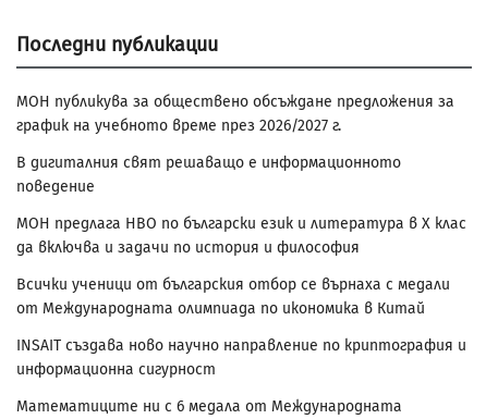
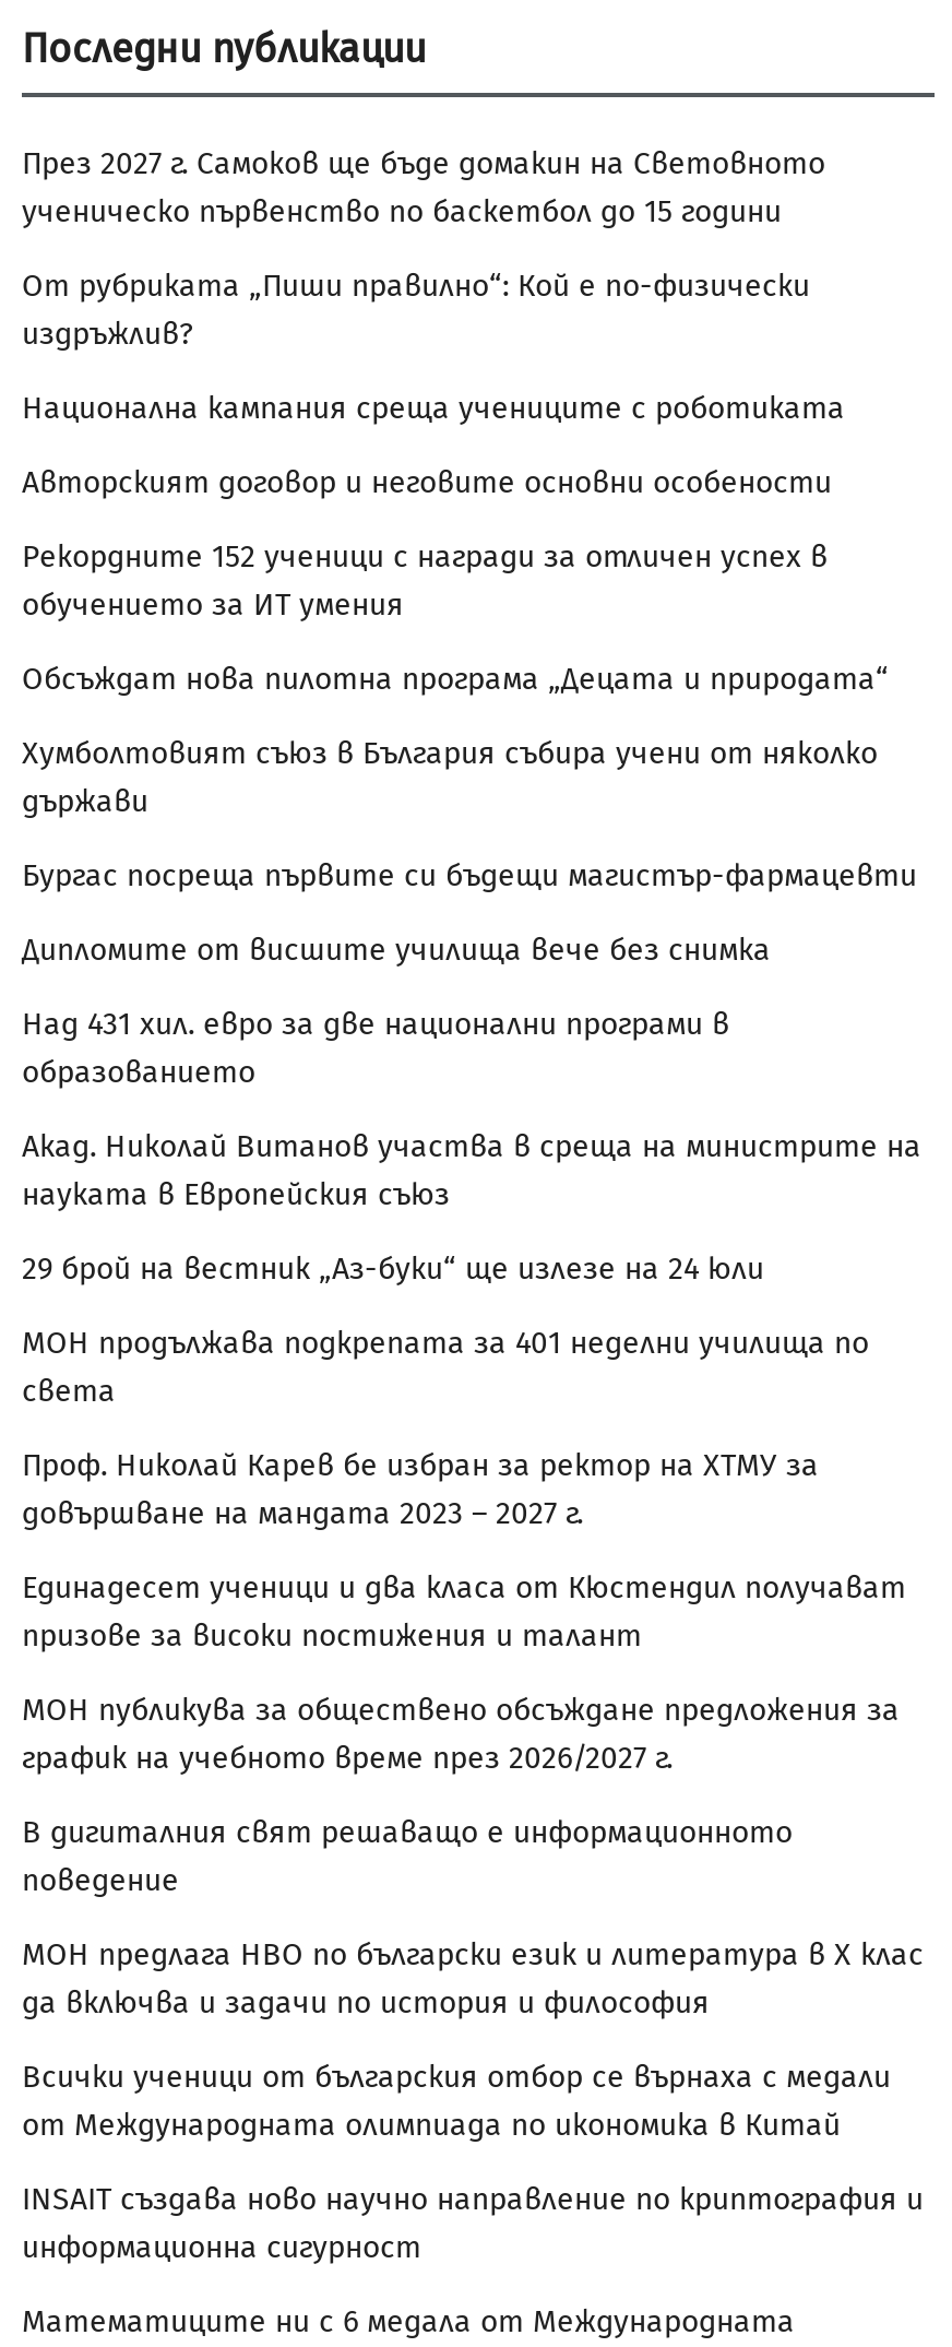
+ През 2027 г. Самоков ще бъде домакин на Световното
+ ученическо първенство по баскетбол до 15 години
+ От рубриката „Пиши правилно“: Кой е по-физически
+ издръжлив?
+ Национална кампания среща учениците с роботиката
+ Авторският договор и неговите основни особености
+ Рекордните 152 ученици с награди за отличен успех в
+ обучението за ИТ умения
+ Обсъждат нова пилотна програма „Децата и природата“
+ Хумболтовият съюз в България събира учени от няколко
+ държави
+ Бургас посреща първите си бъдещи магистър-фармацевти
+ Дипломите от висшите училища вече без снимка
+ Над 431 хил. евро за две национални програми в
+ образованието
+ Акад. Николай Витанов участва в среща на министрите на
+ науката в Европейския съюз
+ 29 брой на вестник „Аз-буки“ ще излезе на 24 юли
+ МОН продължава подкрепата за 401 неделни училища по
+ света
+ Проф. Николай Карев бе избран за ректор на ХТМУ за
+ довършване на мандата 2023 – 2027 г.
+ Единадесет ученици и два класа от Кюстендил получават
+ призове за високи постижения и талант
